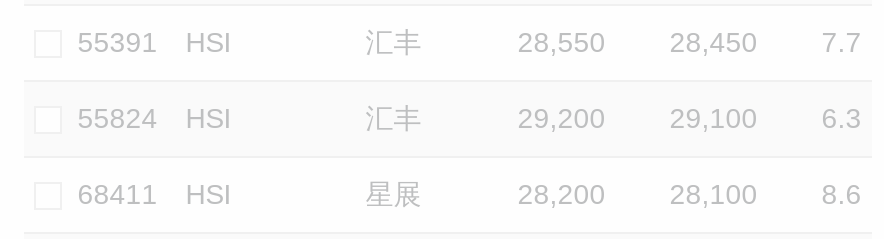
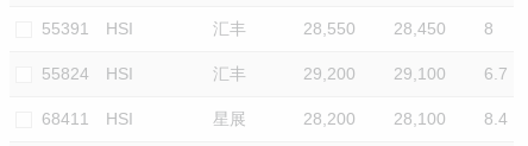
- 28,550 28,450 7.7
+ 28,550 28,450 8

- 29,200 29,100 6.3
+ 29,200 29,100 6.7

- 28,200 28,100 8.6
+ 28,200 28,100 8.4
